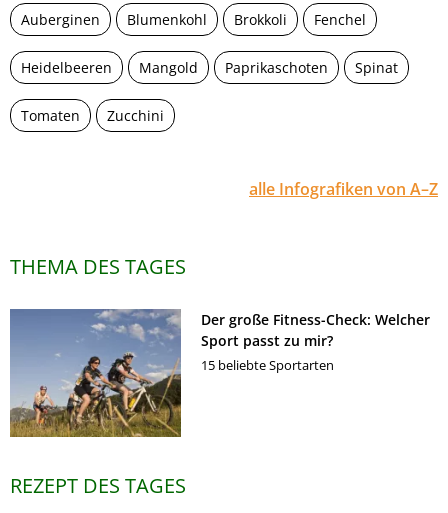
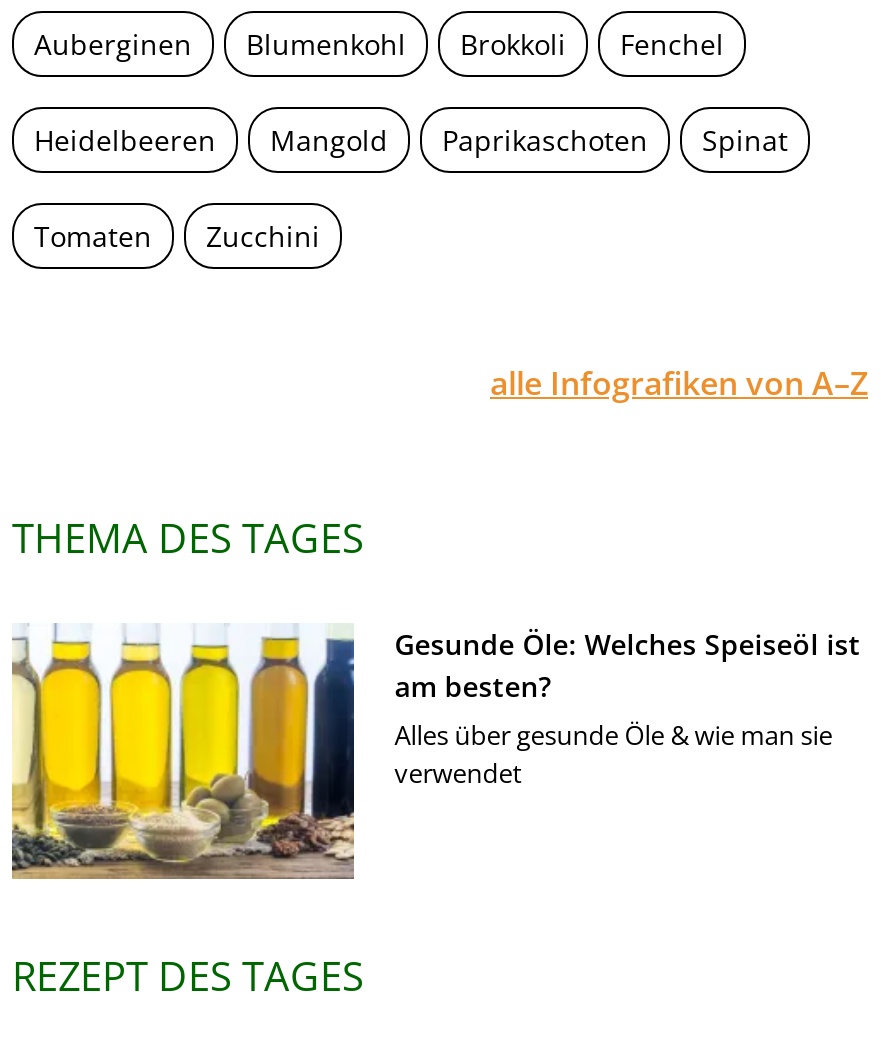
- [image]
- Der große Fitness-Check: Welcher
- Sport passt zu mir?
- 15 beliebte Sportarten
+ [image]
+ Gesunde Öle: Welches Speiseöl ist
+ am besten?
+ Alles über gesunde Öle & wie man sie
+ verwendet
